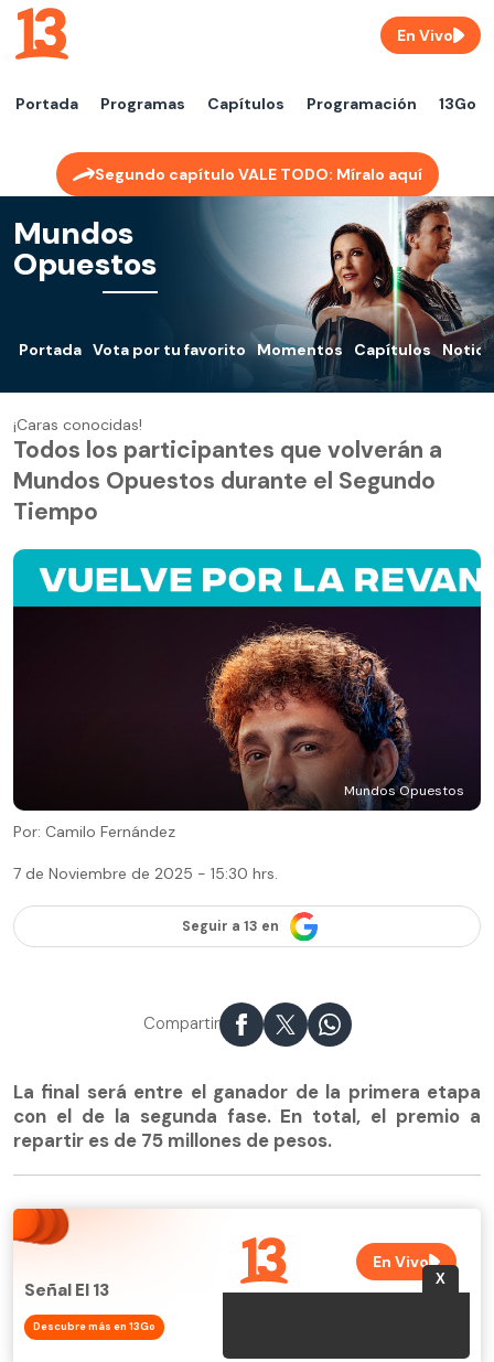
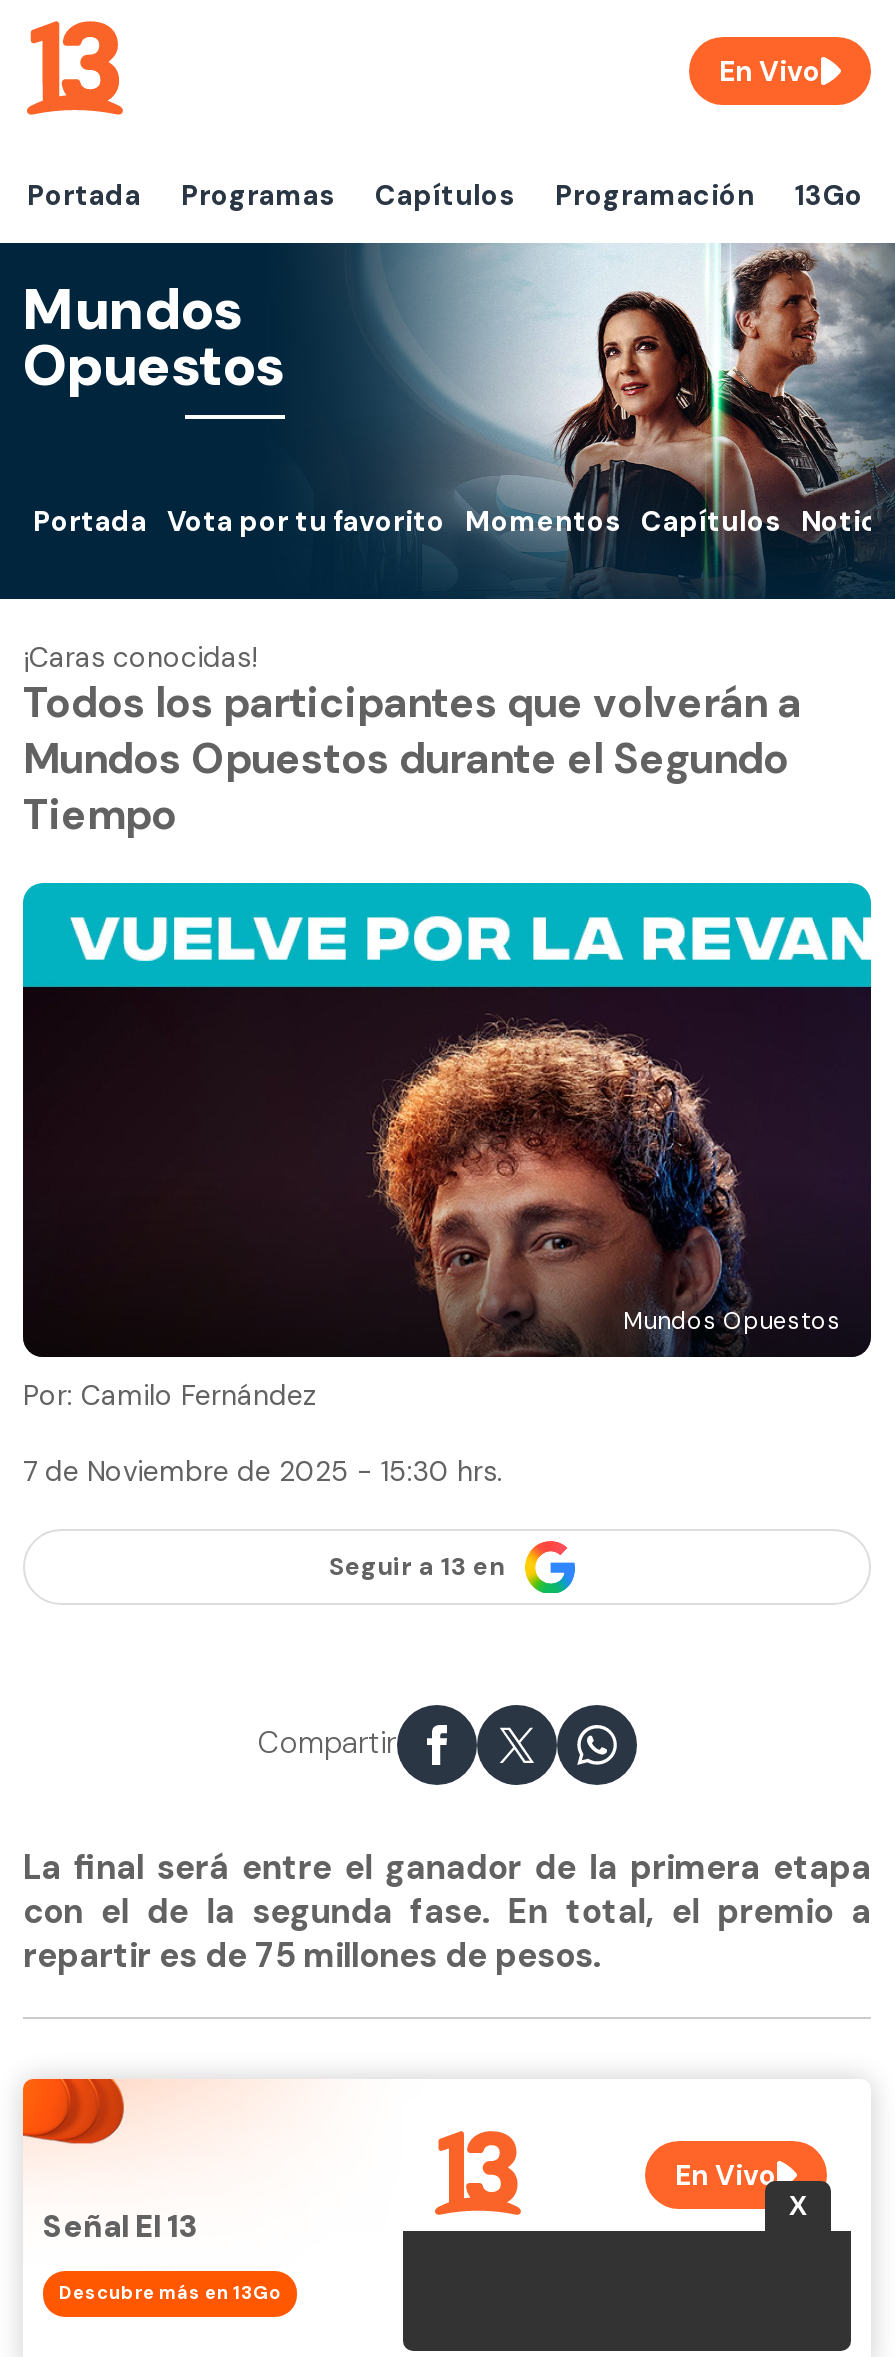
- Segundo capítulo VALE TODO: Míralo aquí
